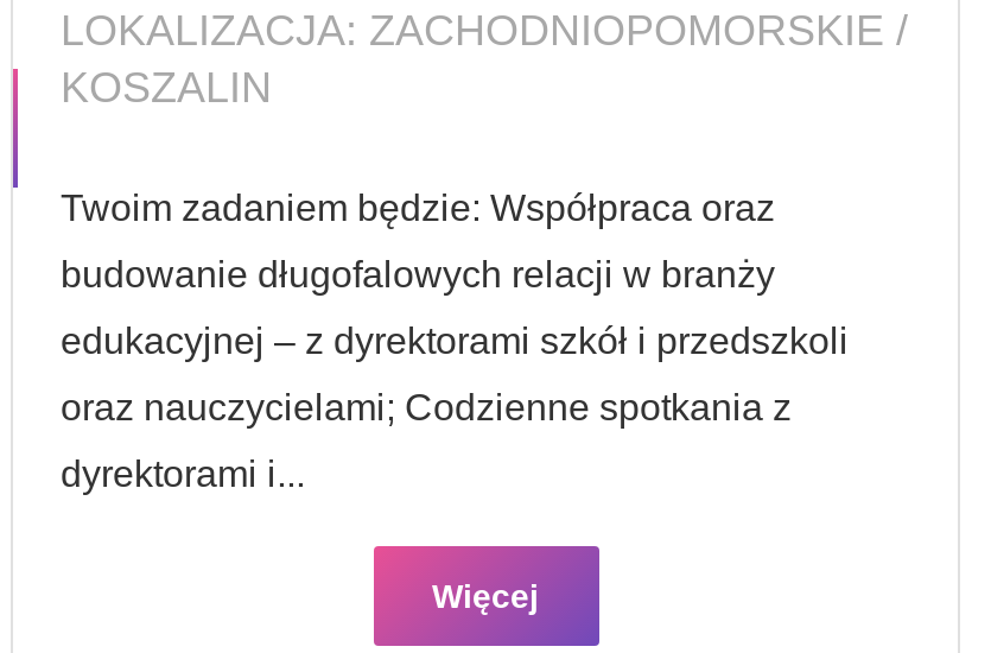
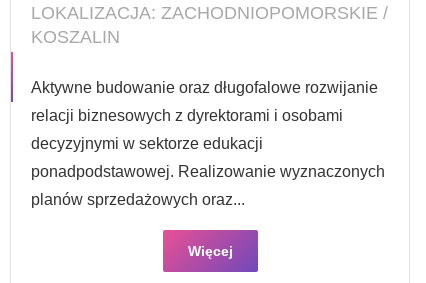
- Twoim zadaniem będzie: Współpraca oraz
+ Aktywne budowanie oraz długofalowe rozwijanie

- budowanie długofalowych relacji w branży
+ relacji biznesowych z dyrektorami i osobami

- edukacyjnej – z dyrektorami szkół i przedszkoli
+ decyzyjnymi w sektorze edukacji

- oraz nauczycielami; Codzienne spotkania z
+ ponadpodstawowej. Realizowanie wyznaczonych

- dyrektorami i...
+ planów sprzedażowych oraz...
